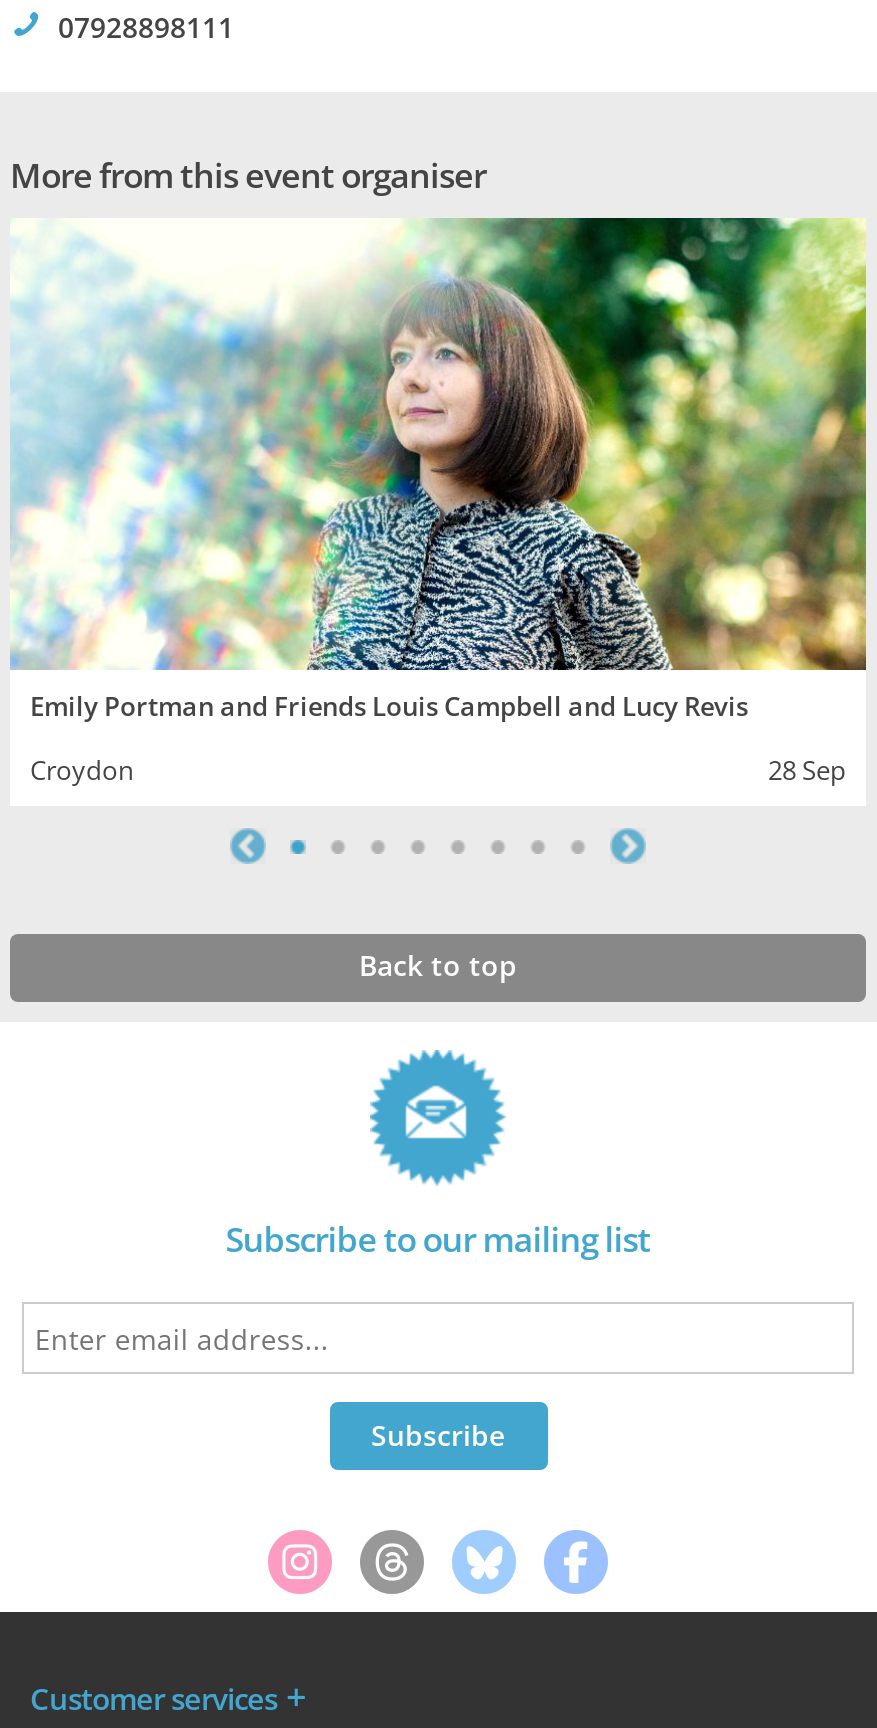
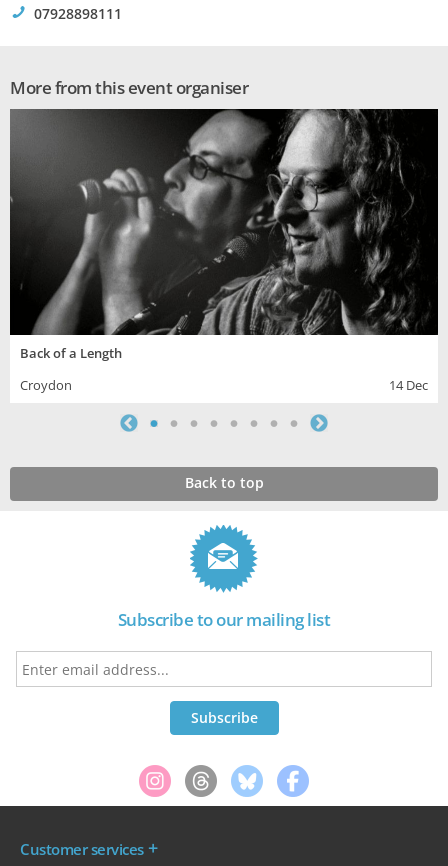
- [image]
- Emily Portman and Friends Louis Campbell and Lucy Revis
+ [image]
+ Back of a Length

- 28 Sep
+ 14 Dec
